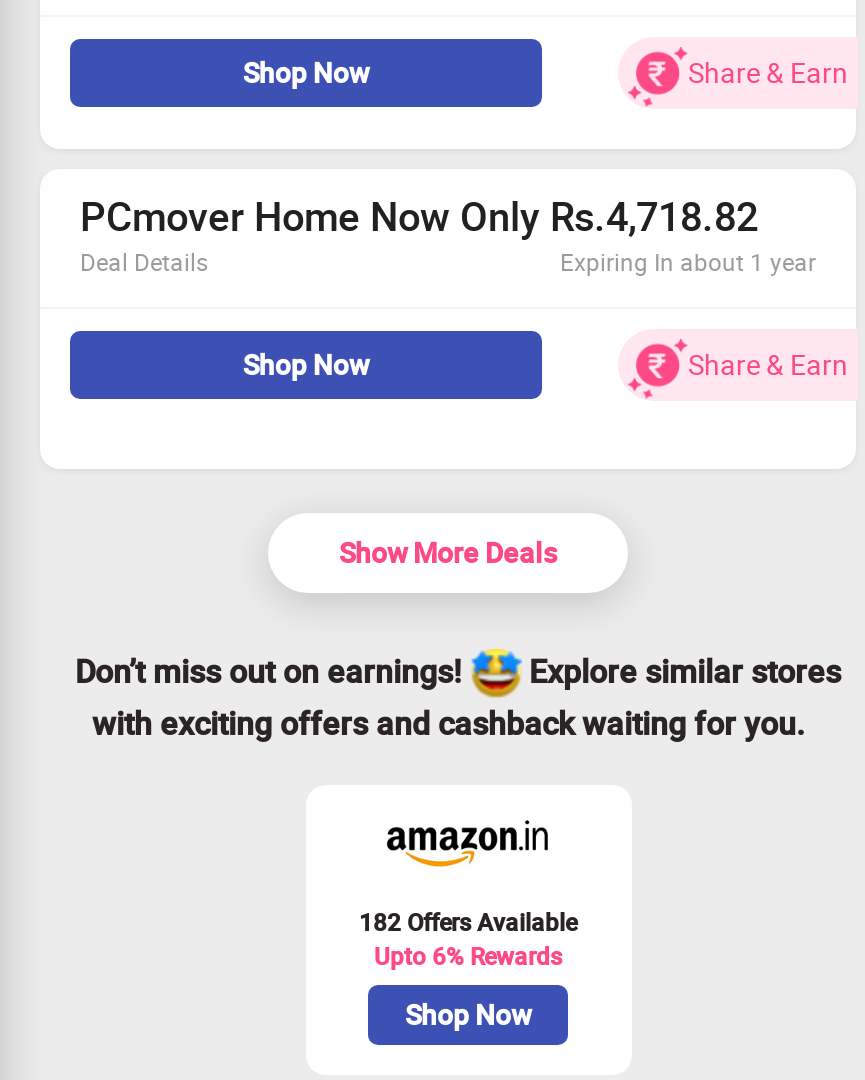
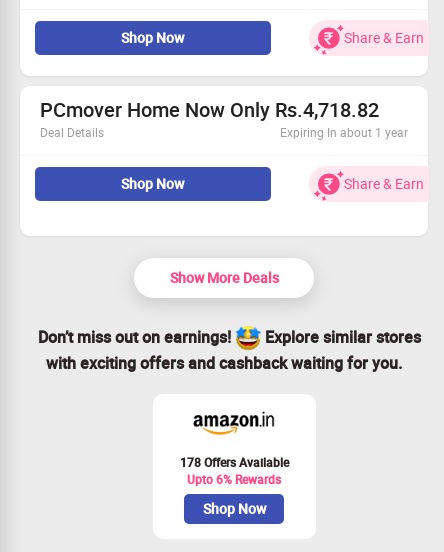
- 182 Offers Available
+ 178 Offers Available
